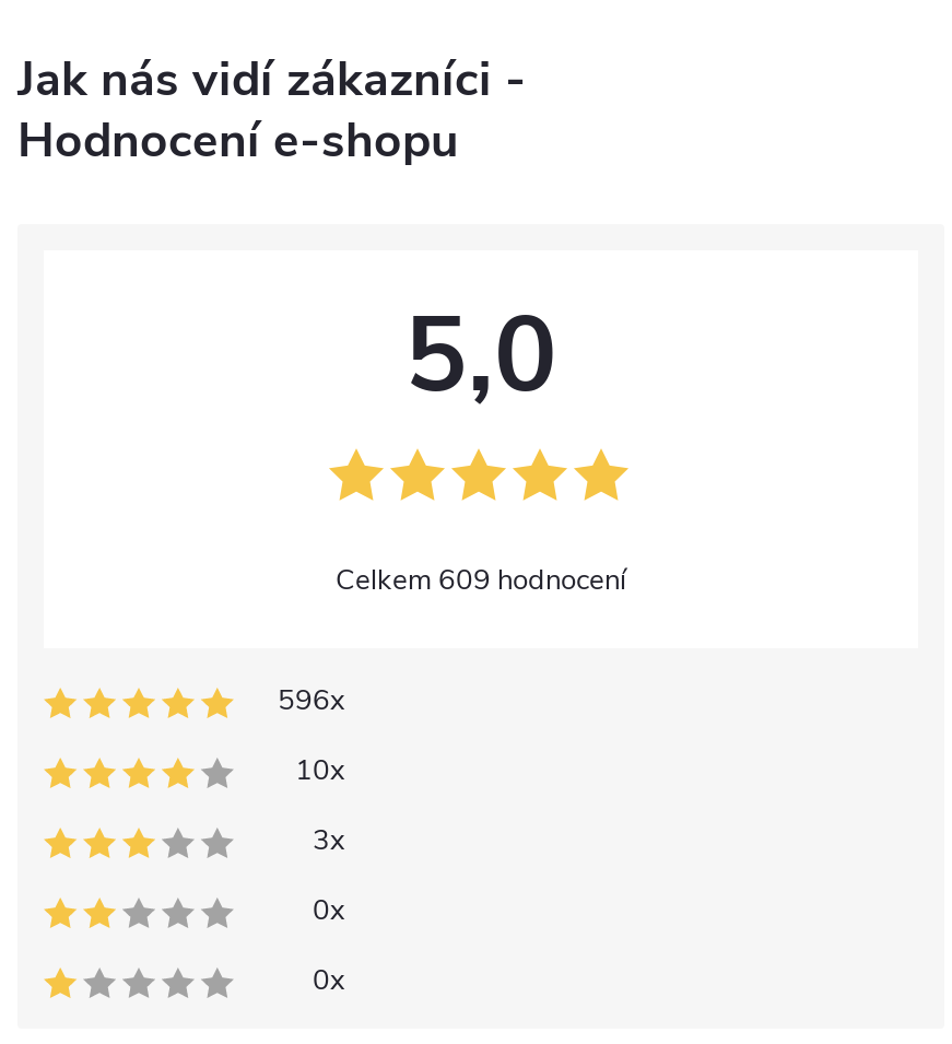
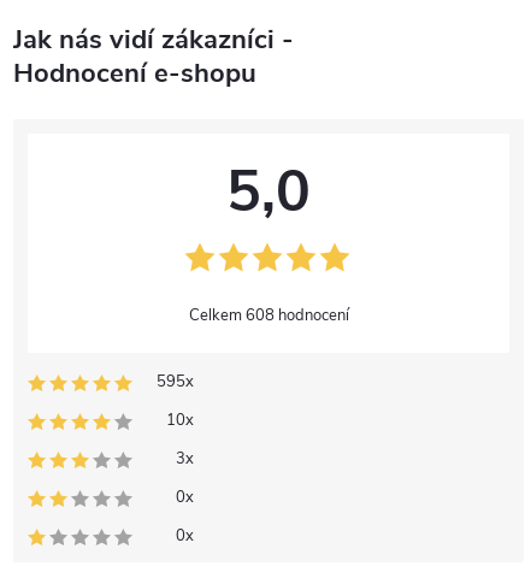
- 609 hodnocení
+ 608 hodnocení

- 596x
+ 595x
